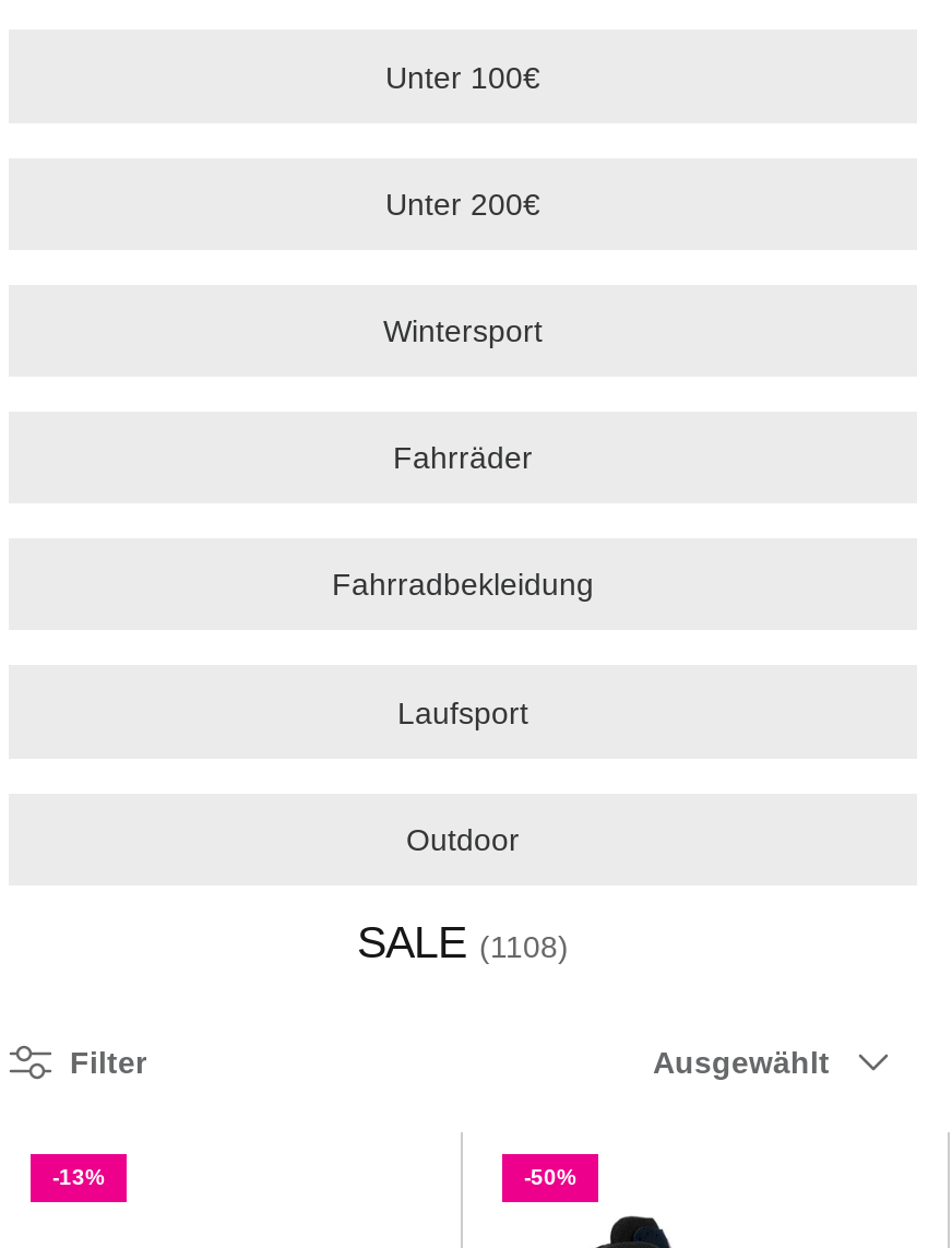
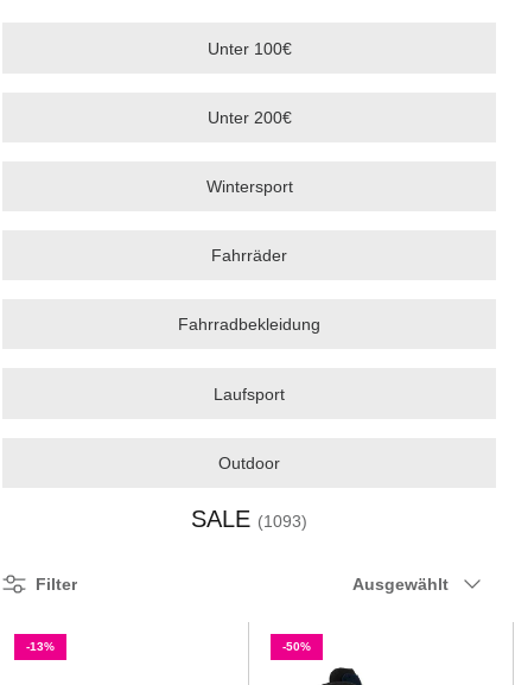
- SALE (1108)
+ SALE (1093)
